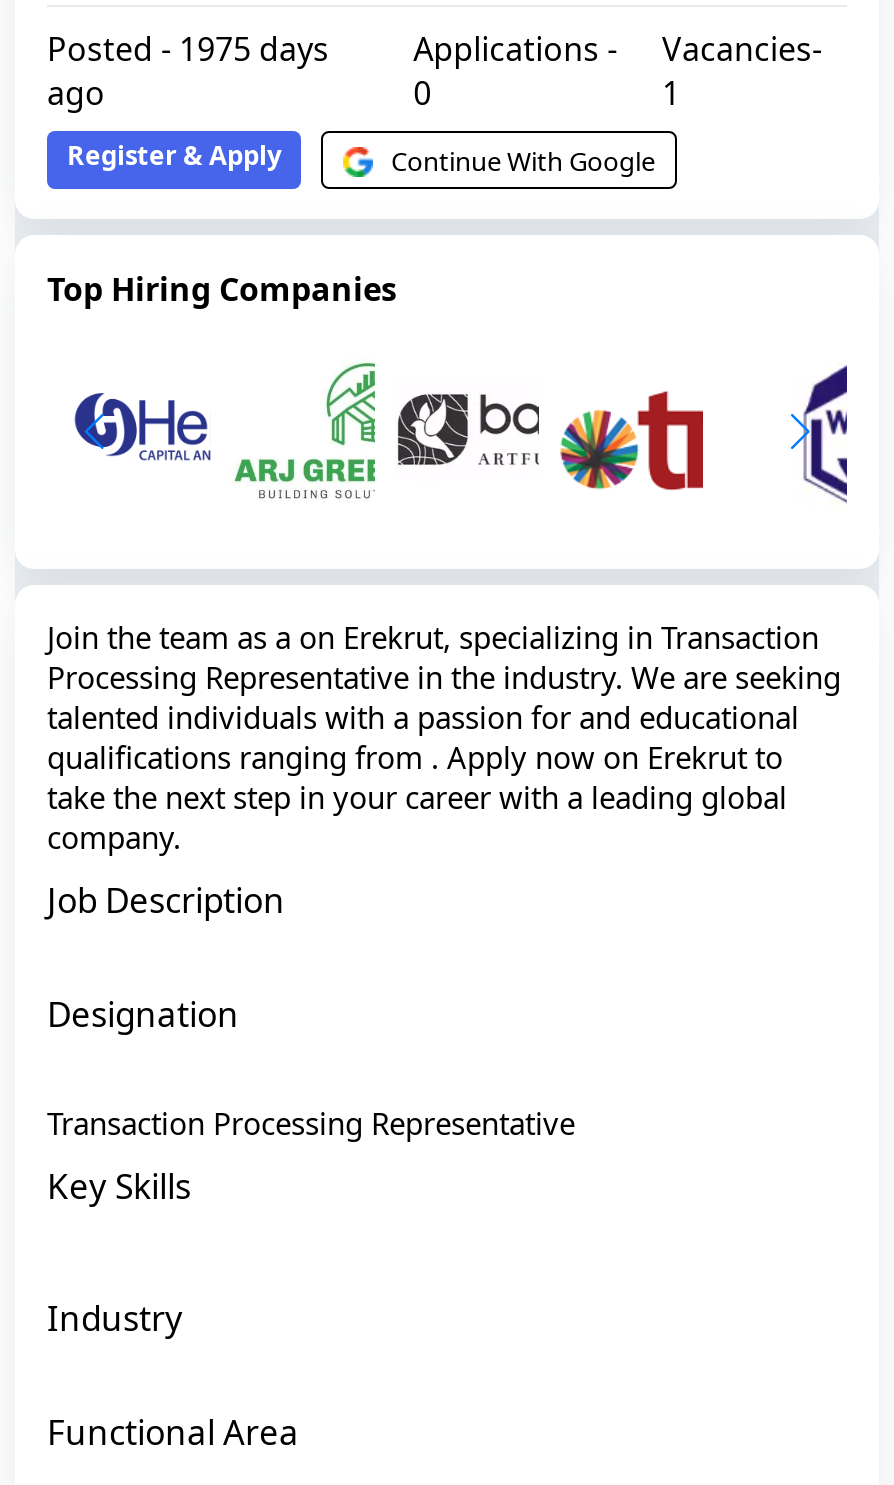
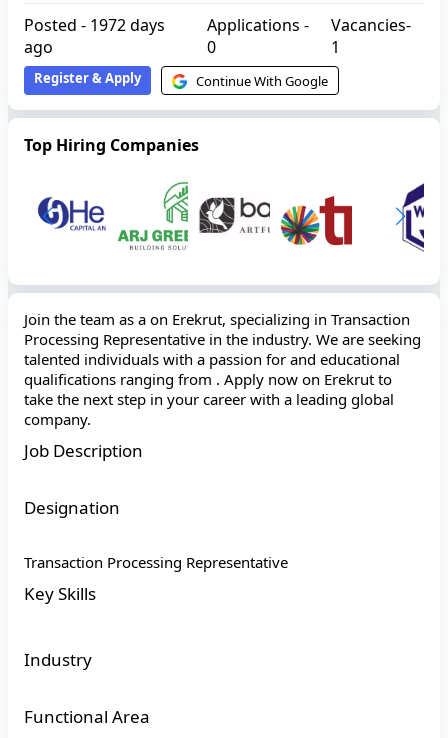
- Posted - 1975 days Applications - Vacancies-
+ Posted - 1972 days Applications - Vacancies-
